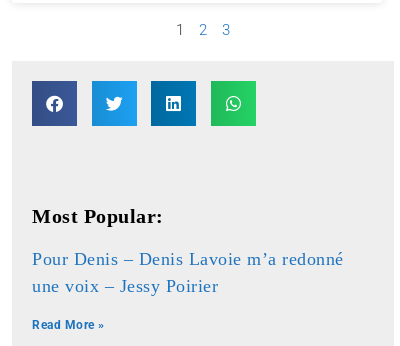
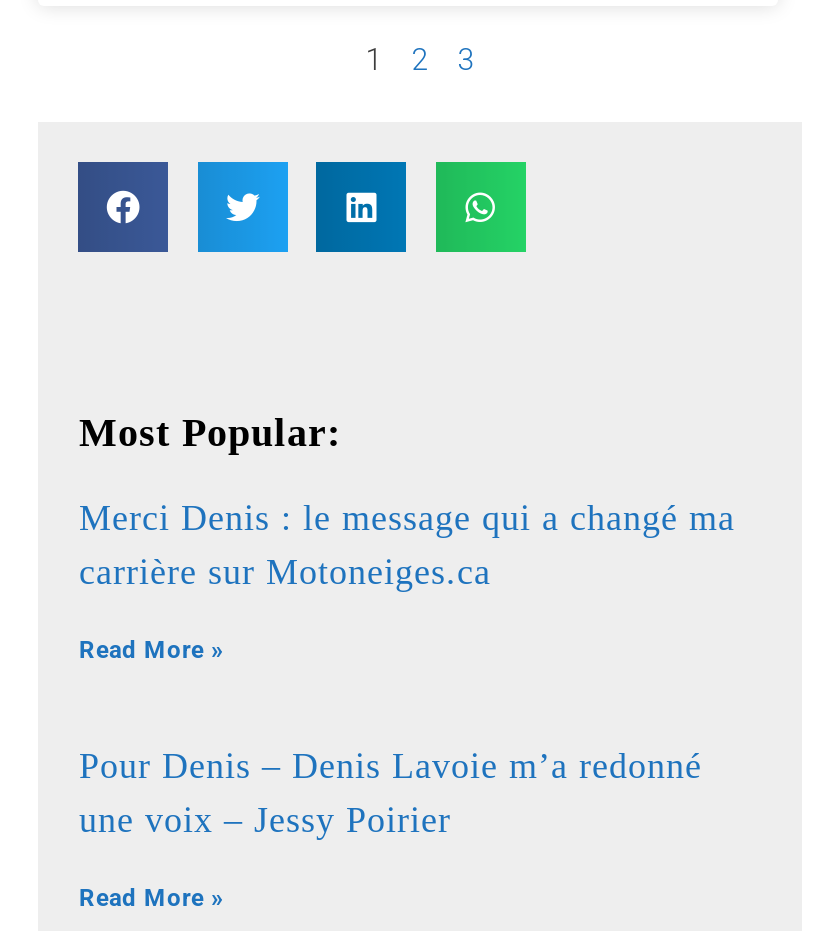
+ Merci Denis : le message qui a changé ma
+ carrière sur Motoneiges.ca
+ Read More »
